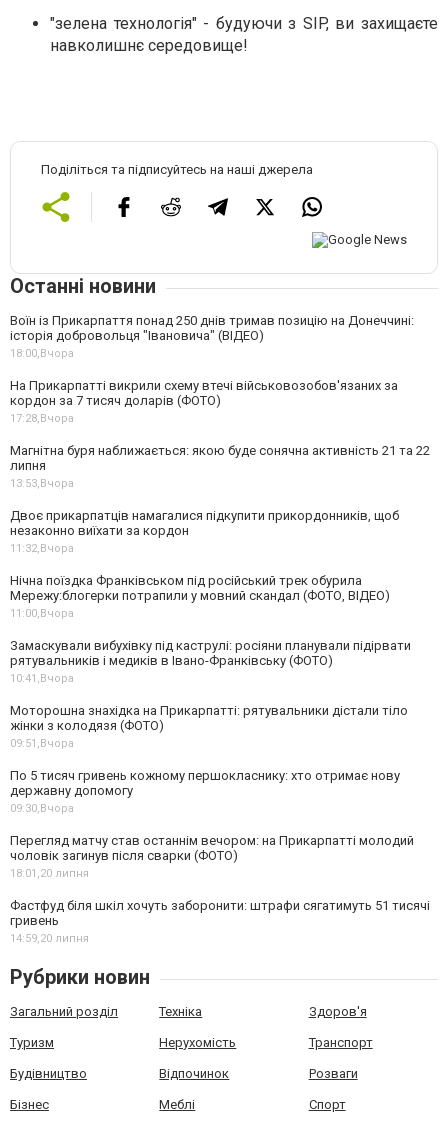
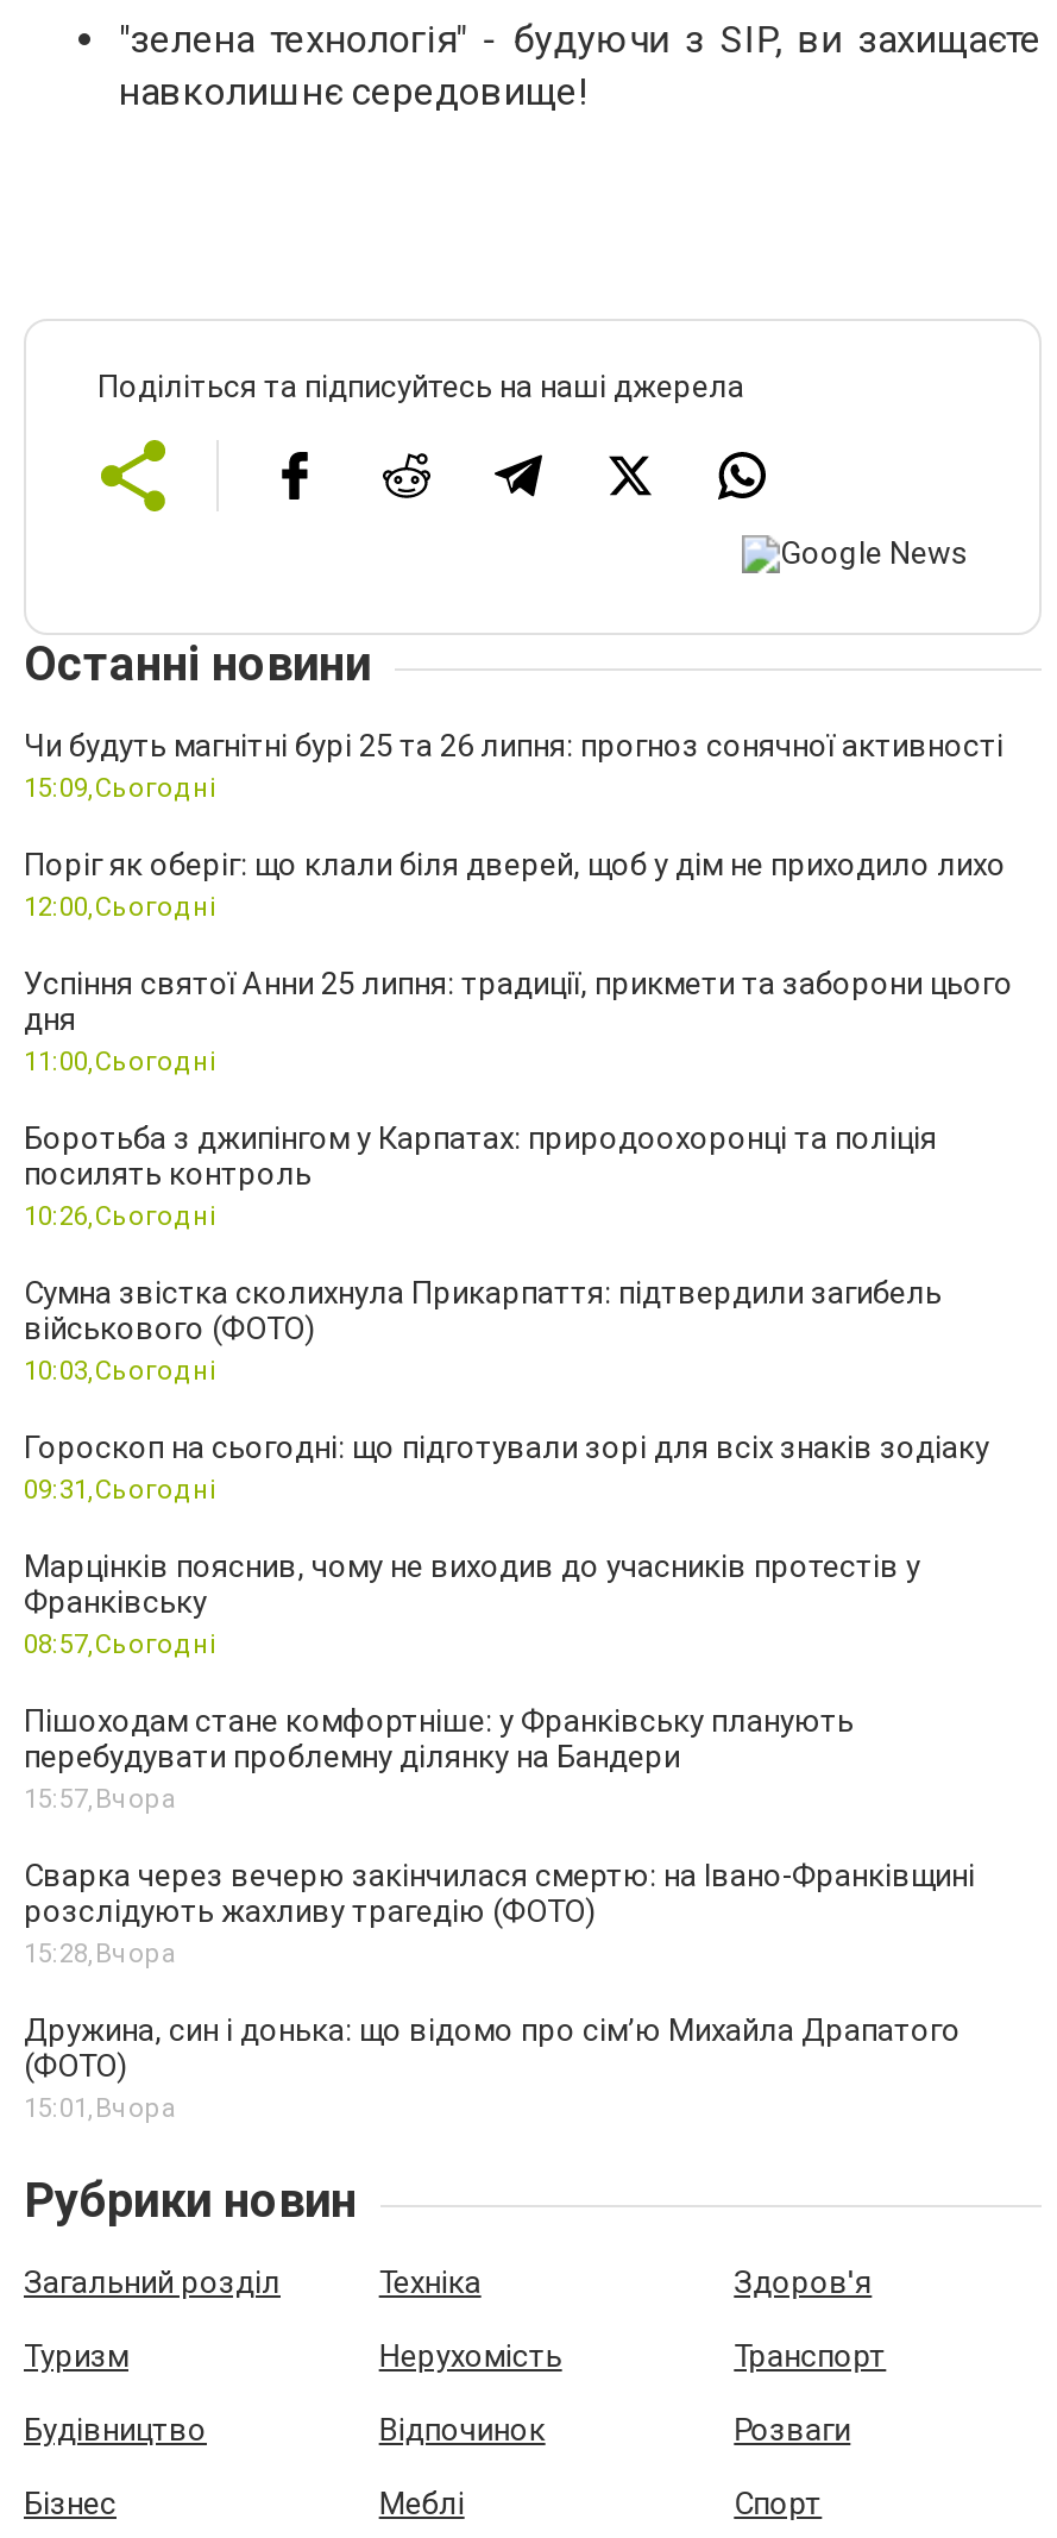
- Воїн із Прикарпаття понад 250 днів тримав позицію на Донеччині:
- історія добровольця "Івановича" (ВІДЕО)
- 18:00,Вчора
+ Чи будуть магнітні бурі 25 та 26 липня: прогноз сонячної активності
+ 15:09,Сьогодні

- На Прикарпатті викрили схему втечі військовозобов'язаних за
- кордон за 7 тисяч доларів (ФОТО)
- 17:28,Вчора
+ Поріг як оберіг: що клали біля дверей, щоб у дім не приходило лихо
+ 12:00,Сьогодні

- Магнітна буря наближається: якою буде сонячна активність 21 та 22
- липня
- 13:53,Вчора
+ Успіння святої Анни 25 липня: традиції, прикмети та заборони цього
+ дня
+ 11:00,Сьогодні

- Двоє прикарпатців намагалися підкупити прикордонників, щоб
- незаконно виїхати за кордон
- 11:32,Вчора
+ Боротьба з джипінгом у Карпатах: природоохоронці та поліція
+ посилять контроль
+ 10:26,Сьогодні

- Нічна поїздка Франківськом під російський трек обурила
- Мережу:блогерки потрапили у мовний скандал (ФОТО, ВІДЕО)
- 11:00,Вчора
+ Сумна звістка сколихнула Прикарпаття: підтвердили загибель
+ військового (ФОТО)
+ 10:03,Сьогодні

- Замаскували вибухівку під каструлі: росіяни планували підірвати
- рятувальників і медиків в Івано-Франківську (ФОТО)
- 10:41, Вчора
+ Гороскоп на сьогодні: що підготували зорі для всіх знаків зодіаку
+ 09:31, Сьогодні

- Моторошна знахідка на Прикарпатті: рятувальники дістали тіло
- жінки з колодязя (ФОТО)
- 09:51,Вчора
+ Марцінків пояснив, чому не виходив до учасників протестів у
+ Франківську
+ 08:57,Сьогодні

- По 5 тисяч гривень кожному першокласнику: хто отримає нову
- державну допомогу
- 09:30, Вчора
+ Пішоходам стане комфортніше: у Франківську планують
+ перебудувати проблемну ділянку на Бандери
+ 15:57, Вчора

- Перегляд матчу став останнім вечором: на Прикарпатті молодий
- чоловік загинув після сварки (ФОТО)
- 18:01, 20 липня
+ Сварка через вечерю закінчилася смертю: на Івано-Франківщині
+ розслідують жахливу трагедію (ФОТО)
+ 15:28, Вчора

- Фастфуд біля шкіл хочуть заборонити: штрафи сягатимуть 51 тисячі
- гривень
- 14:59, 20 липня
+ Дружина, син і донька: що відомо про сім’ю Михайла Драпатого
+ (ФОТО)
+ 15:01, Вчора
